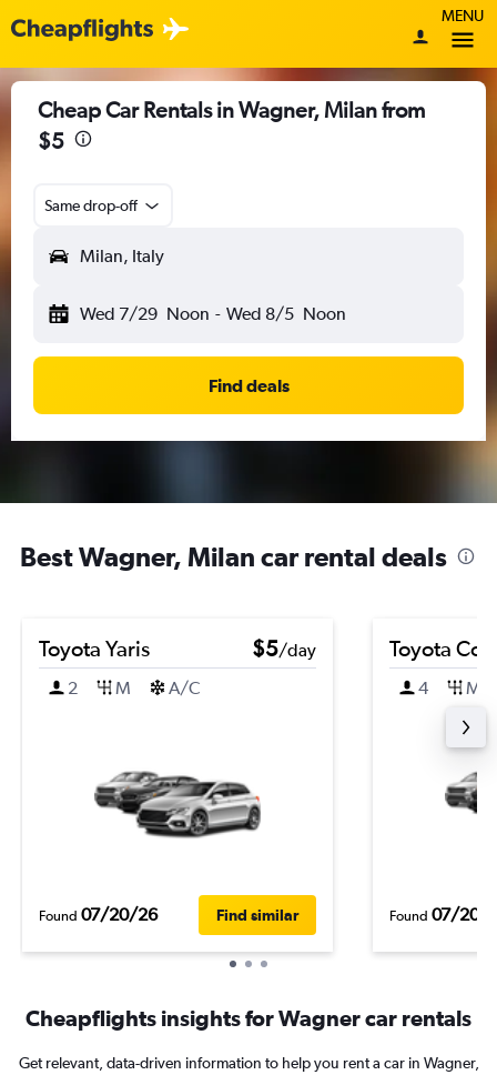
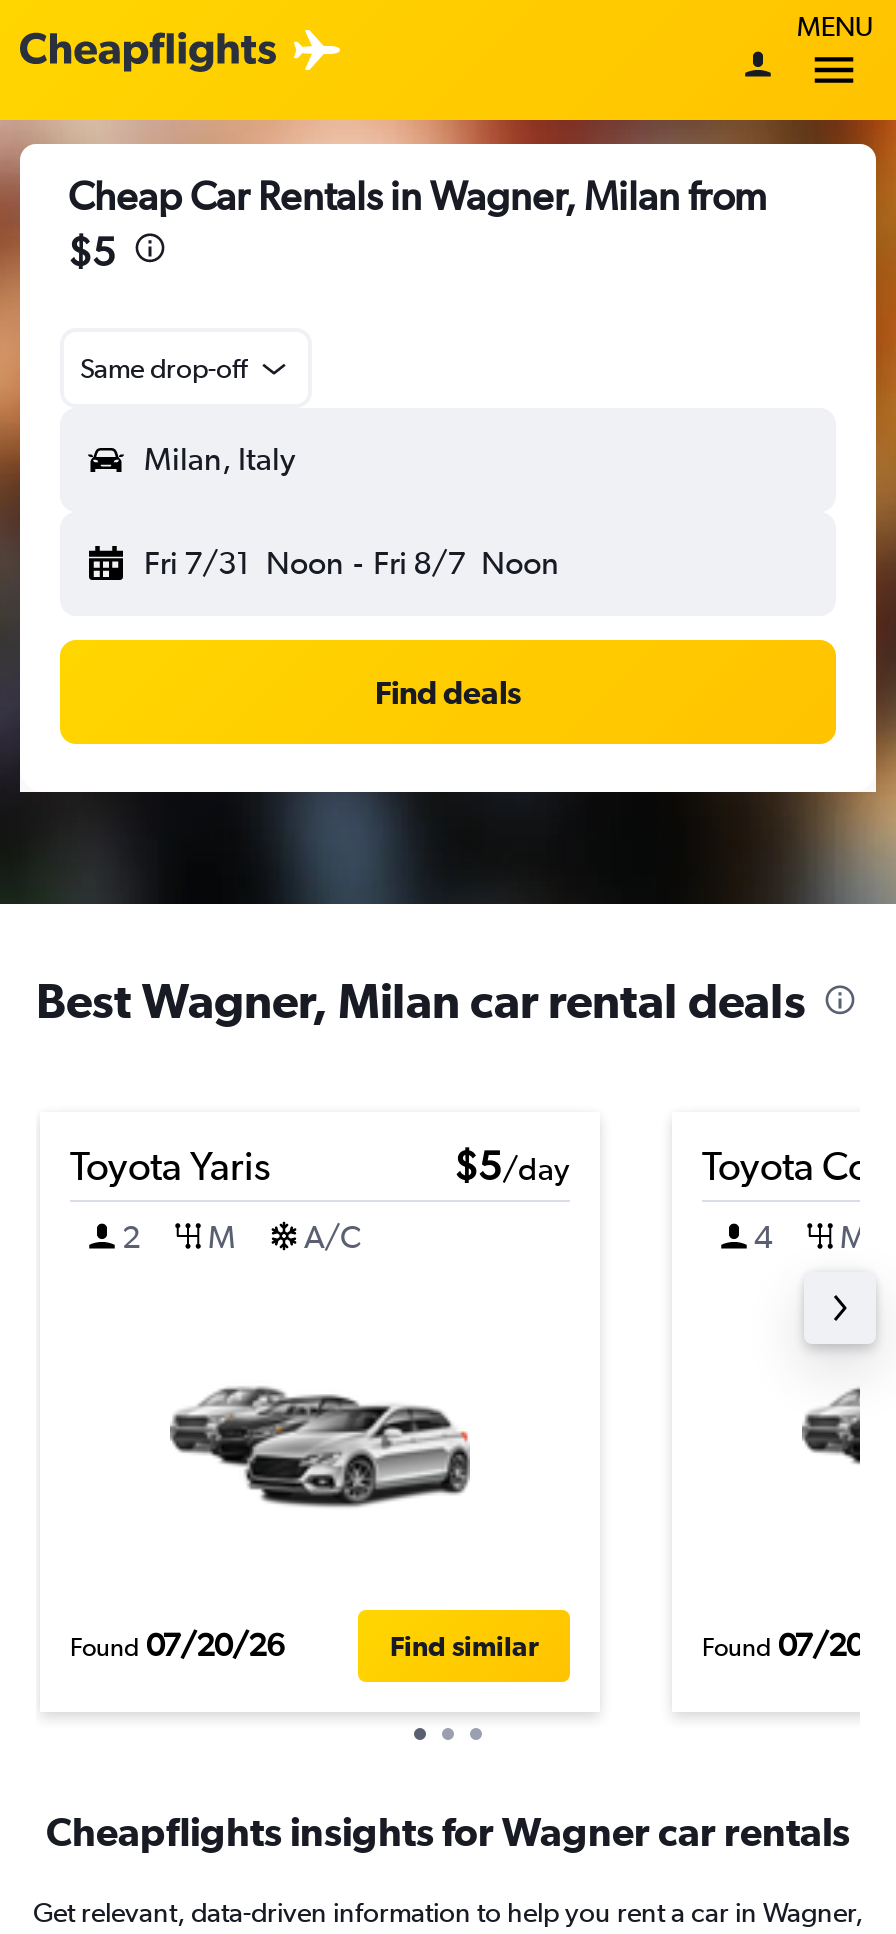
- Wed 7/29 Noon - Wed 8/5 Noon
+ Fri 7/31 Noon - Fri 8/7 Noon
